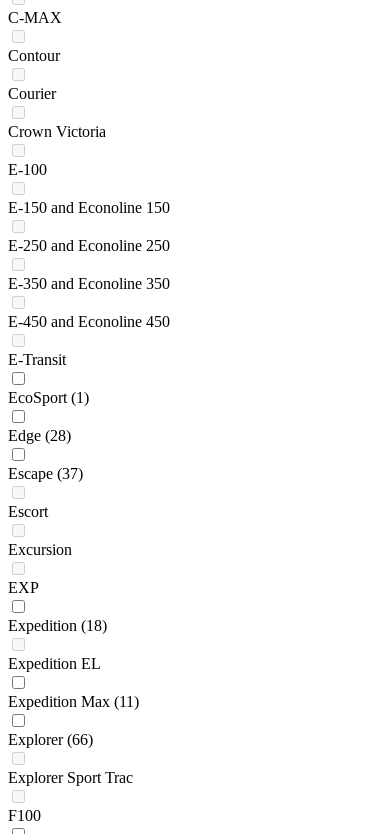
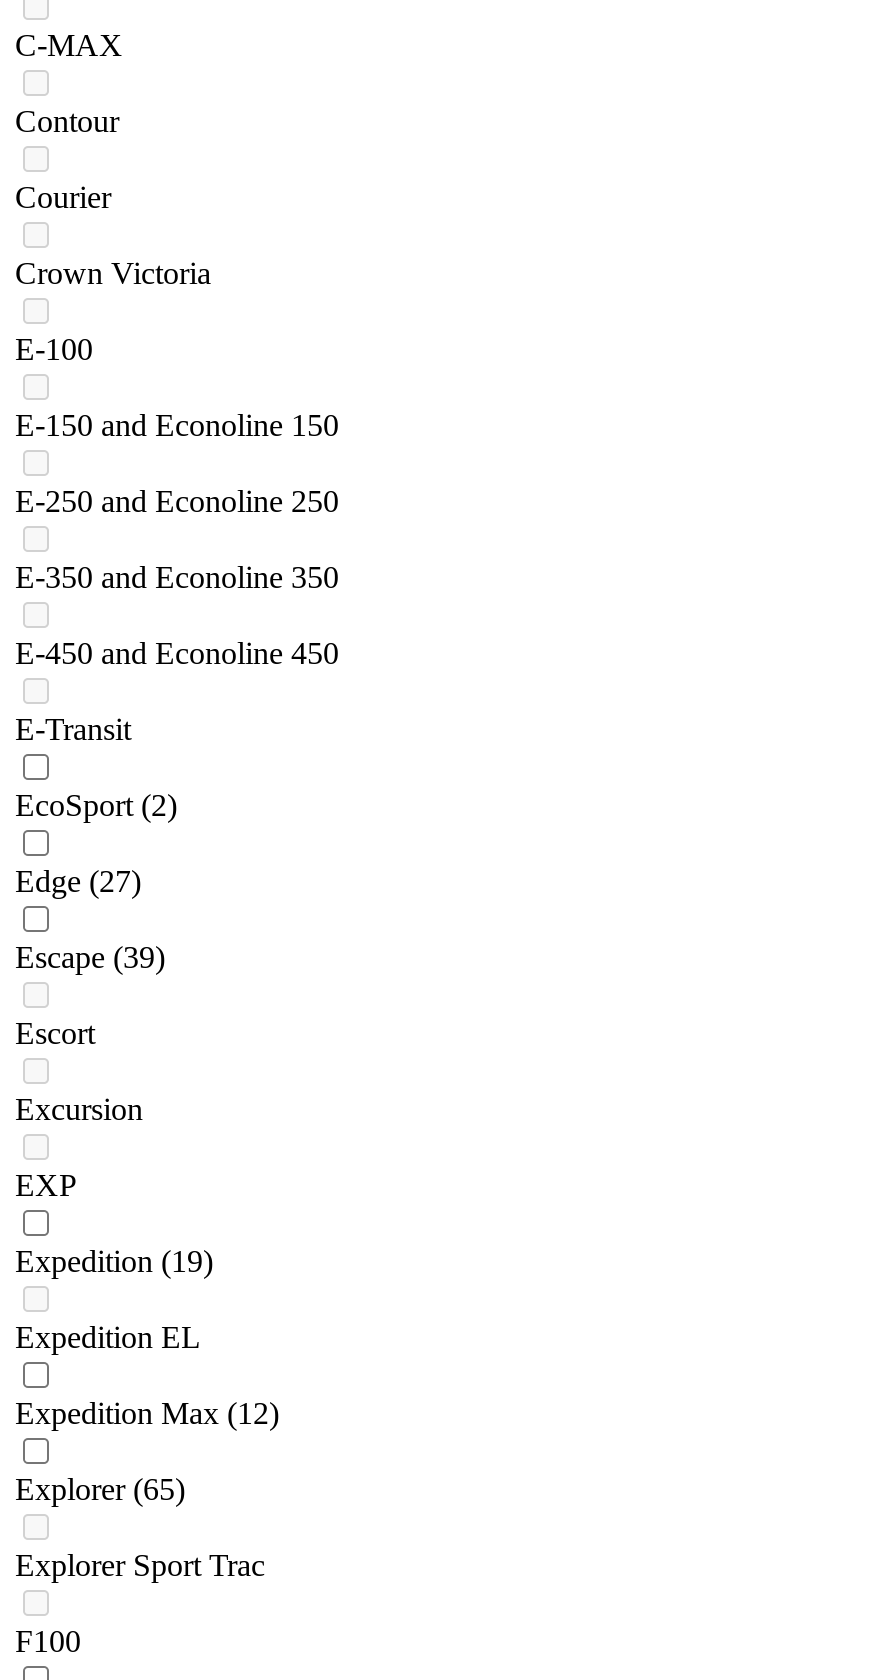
- EcoSport (1)
+ EcoSport (2)

- Edge (28)
+ Edge (27)

- Escape (37)
+ Escape (39)

- Expedition (18)
+ Expedition (19)

- Expedition Max (11)
+ Expedition Max (12)

- Explorer (66)
+ Explorer (65)
